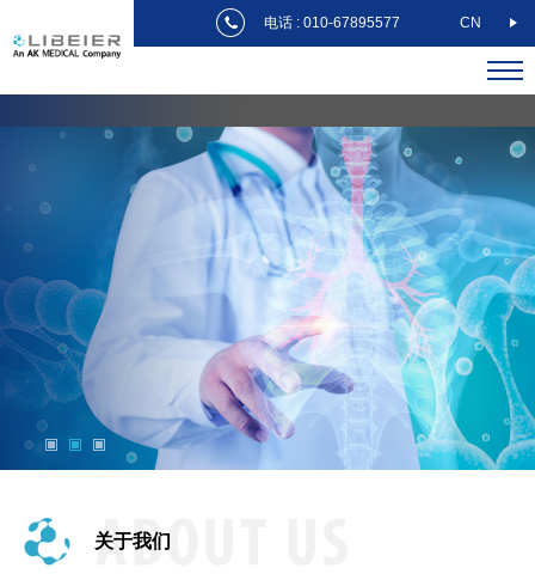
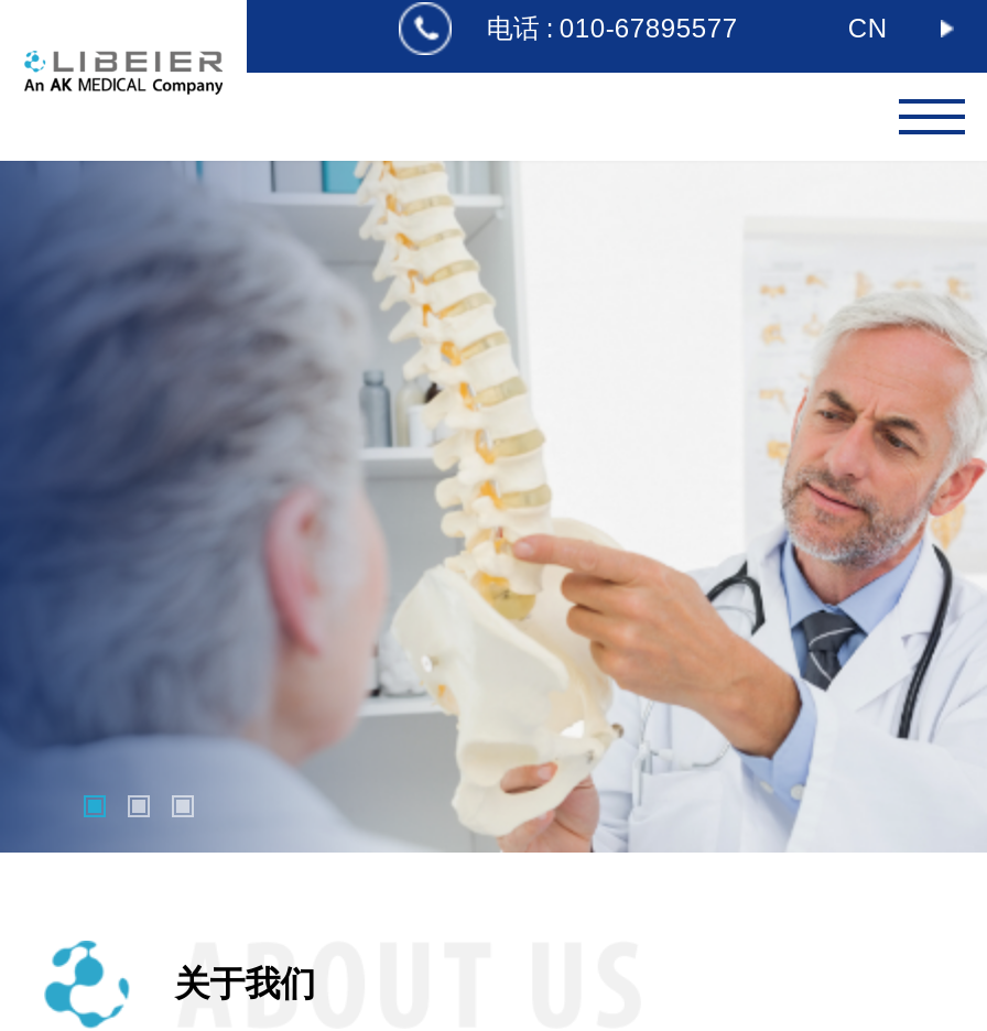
- [image]
+ [image]
